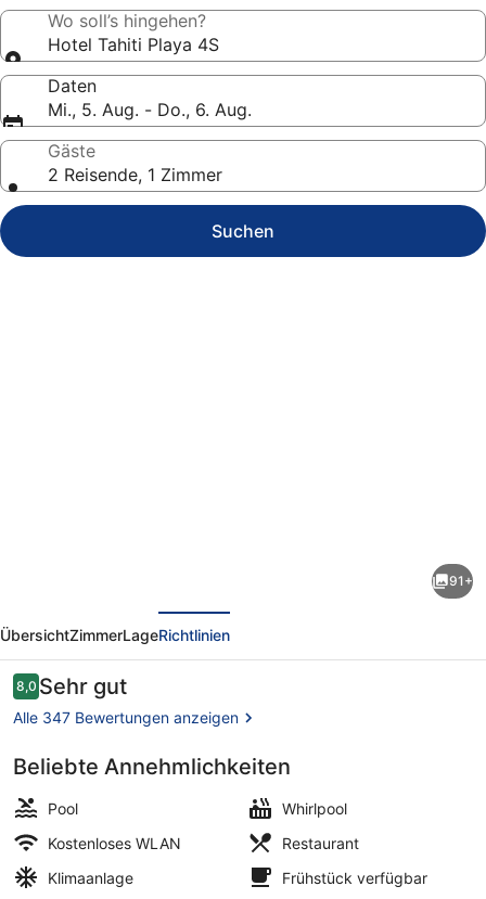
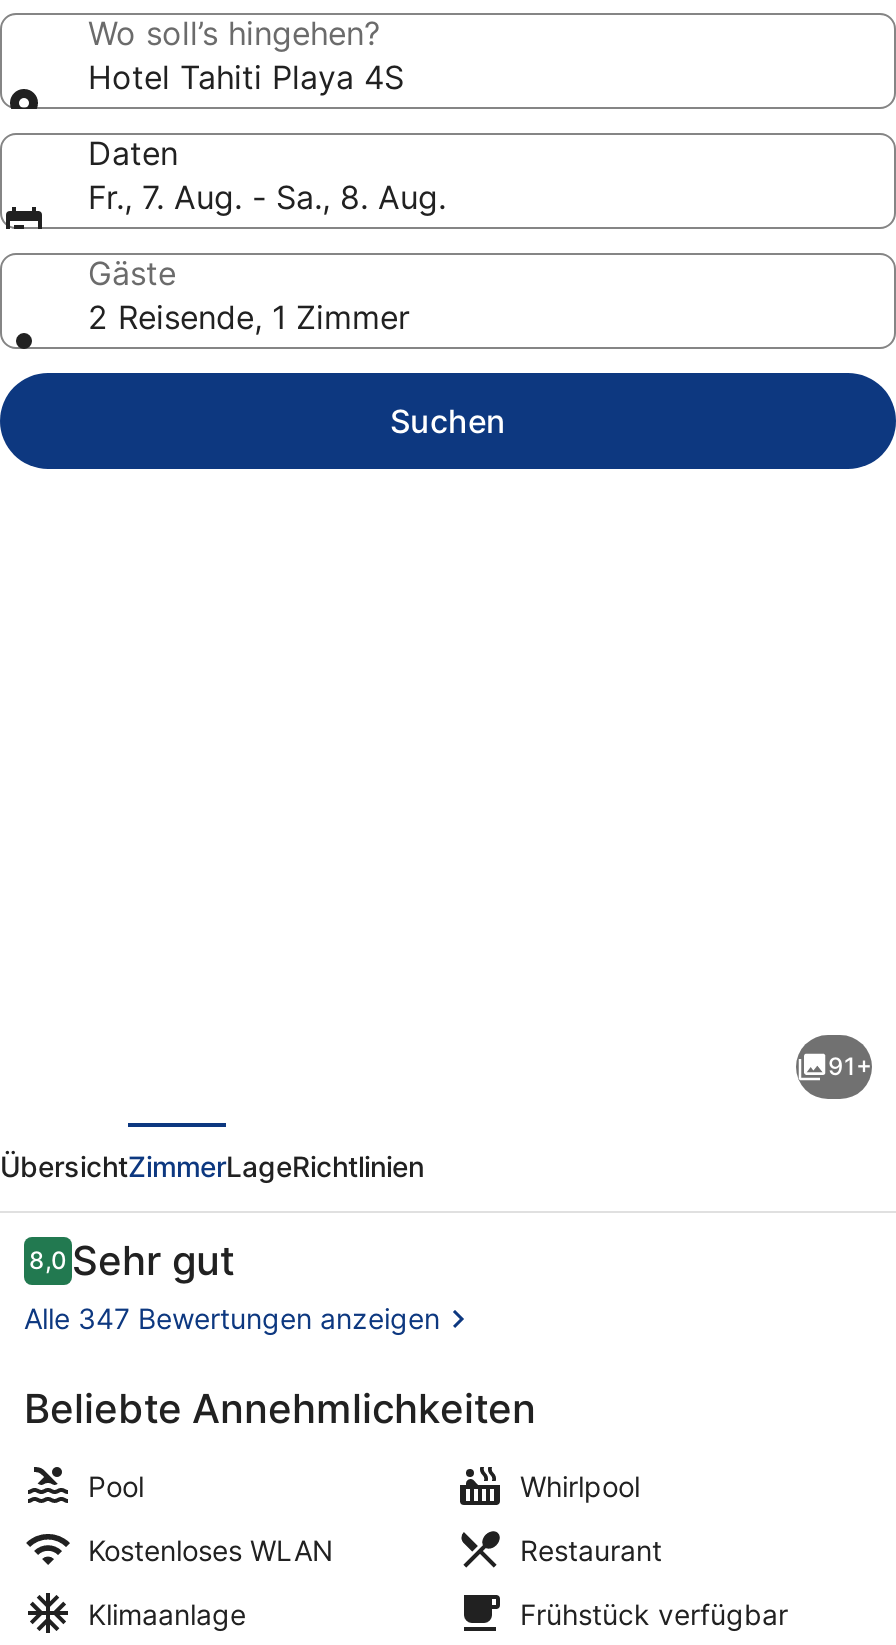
- Mi., 5. Aug. - Do., 6. Aug.
+ Fr., 7. Aug. - Sa., 8. Aug.
